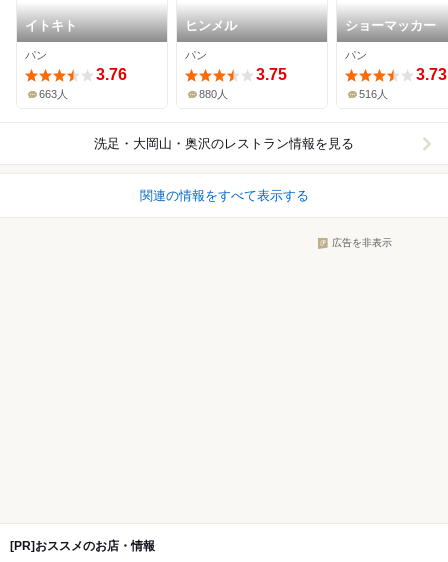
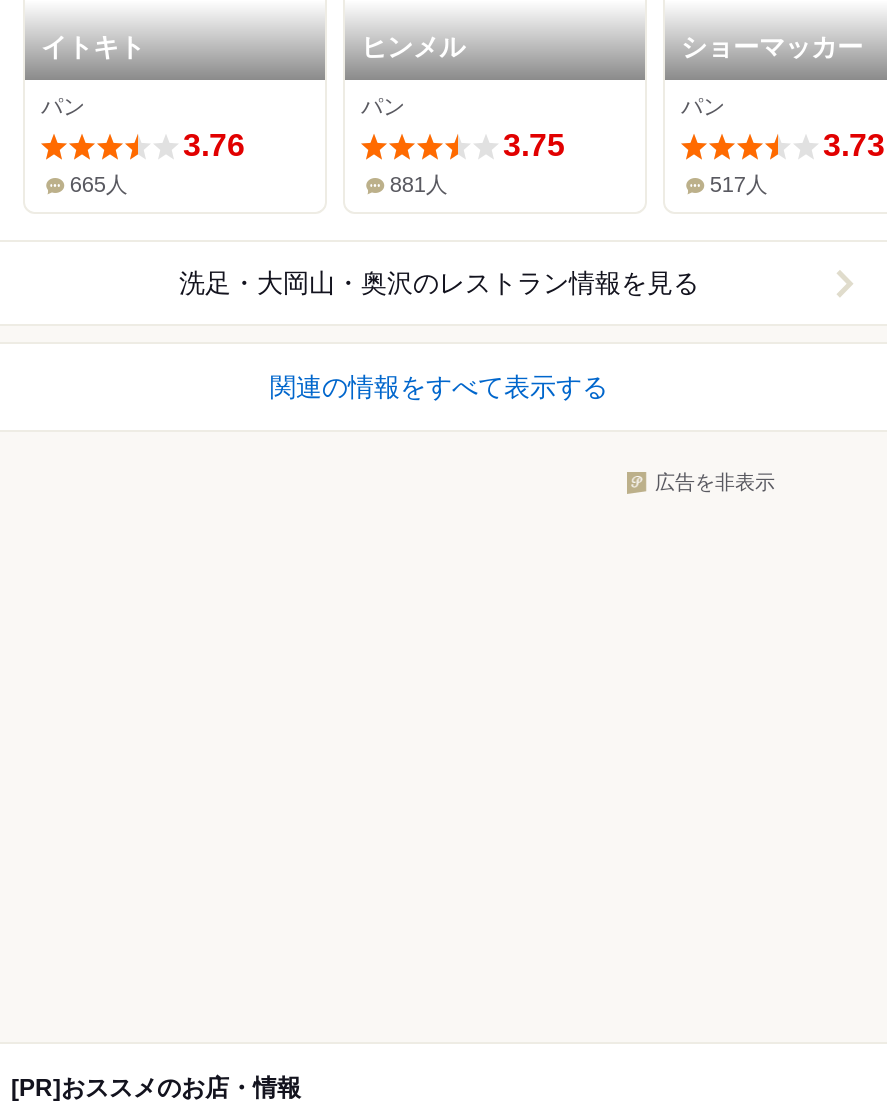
- 663人
+ 665人

- 880人
+ 881人

- 516人
+ 517人
